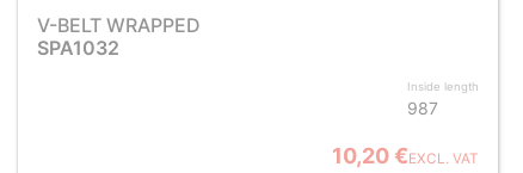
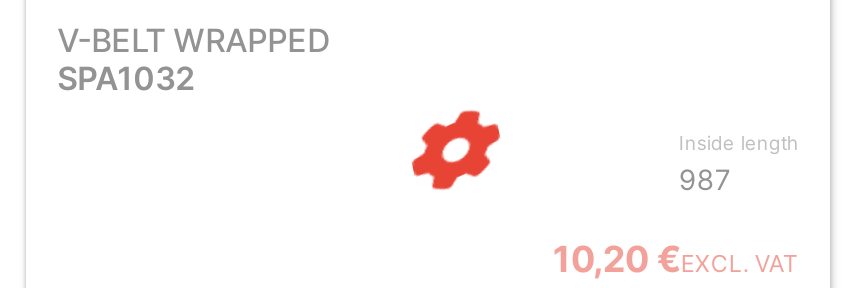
+ [image]
